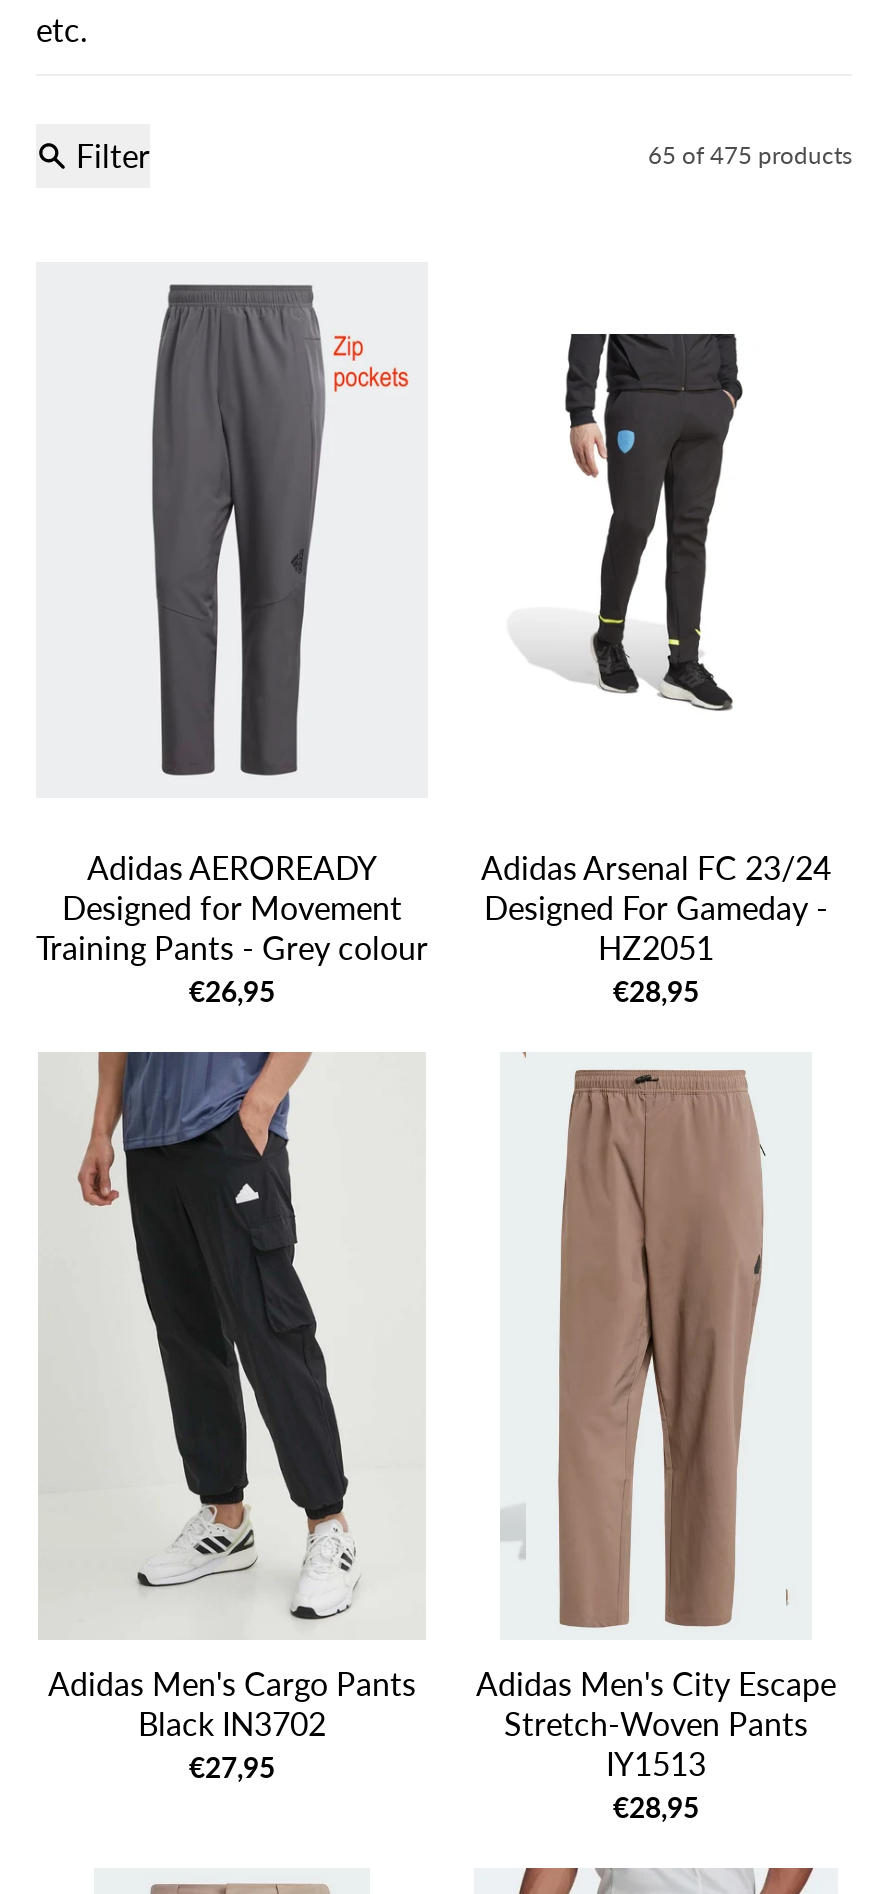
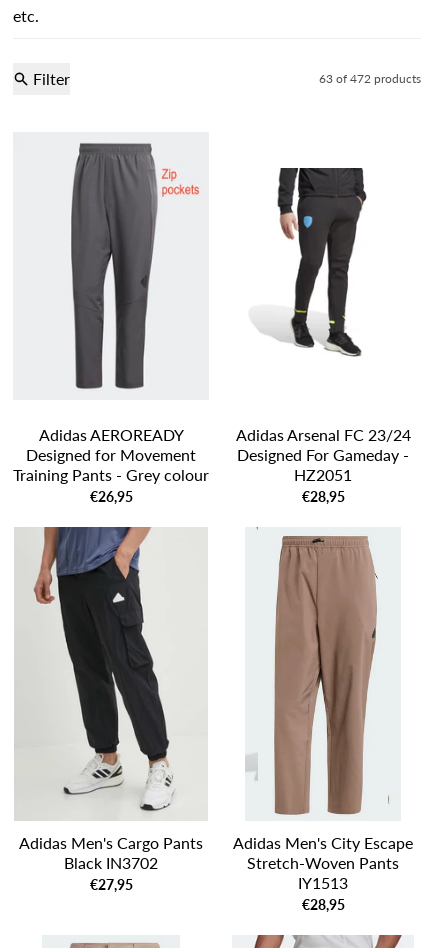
- 65 of 475 products
+ 63 of 472 products
